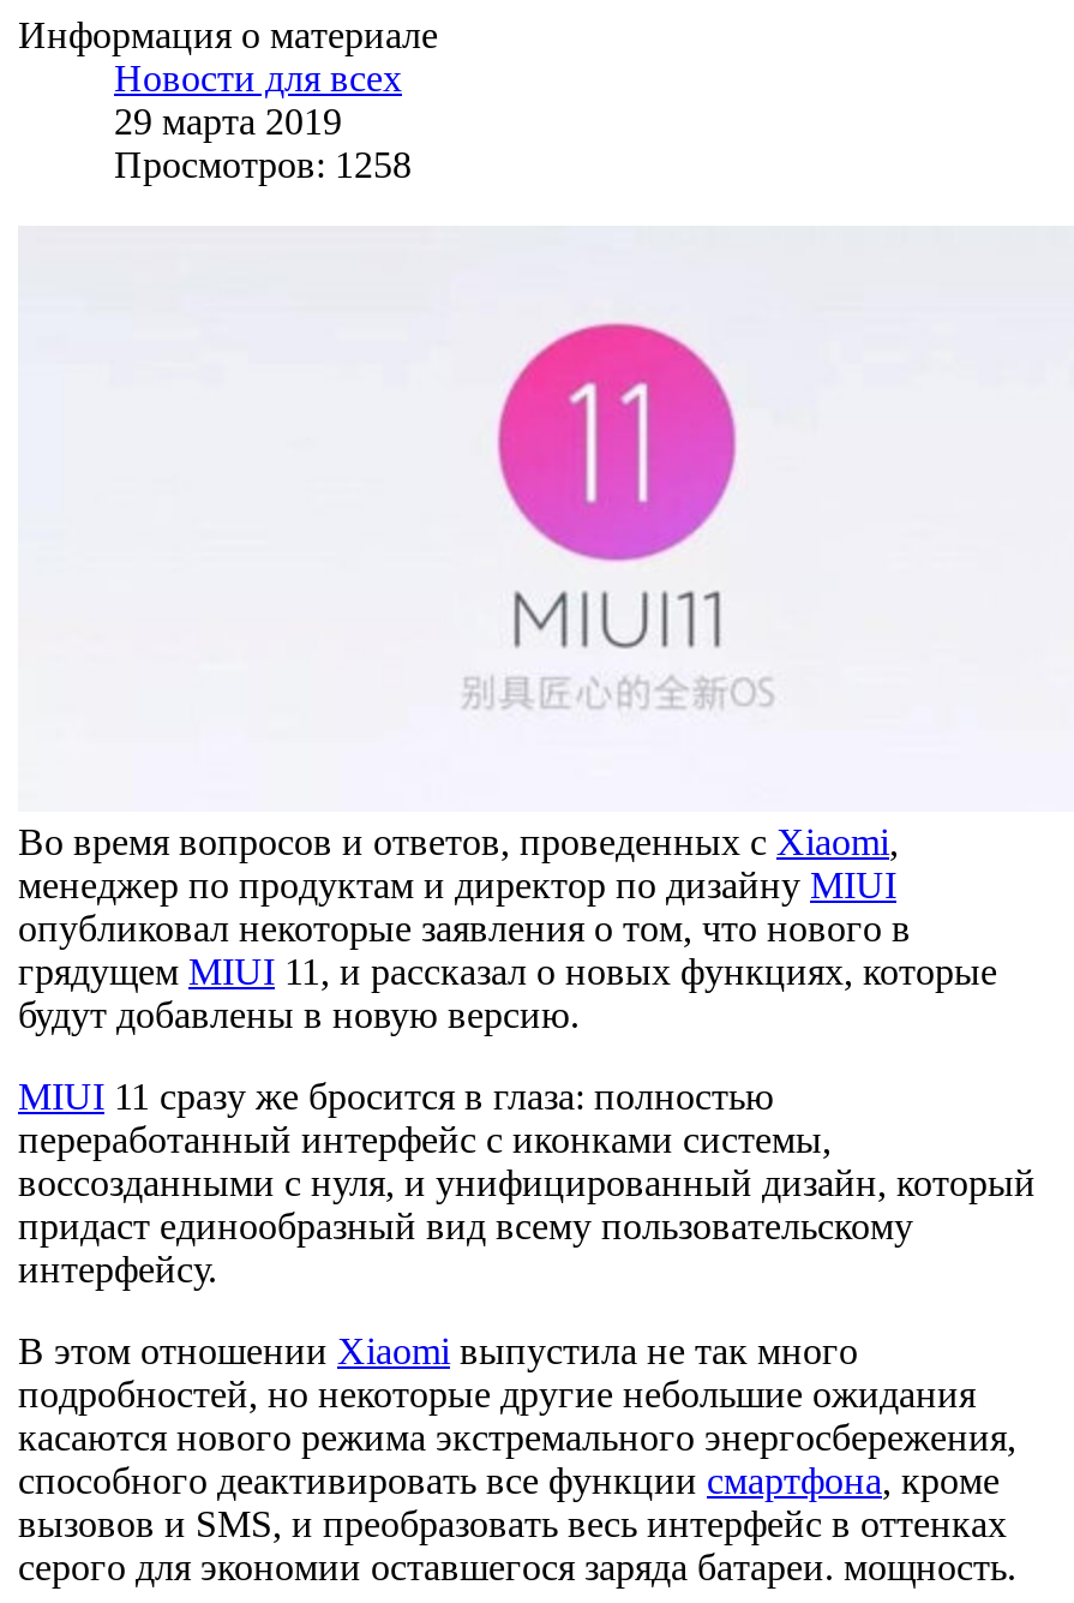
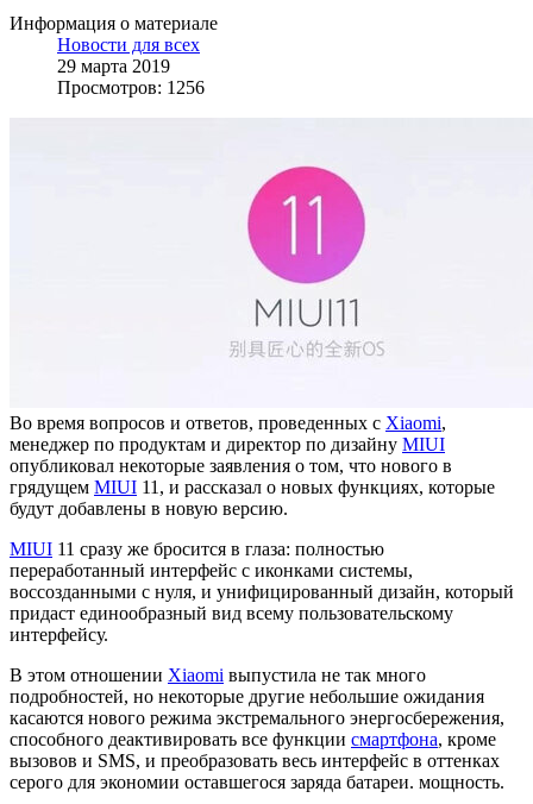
- Просмотров: 1258
+ Просмотров: 1256
